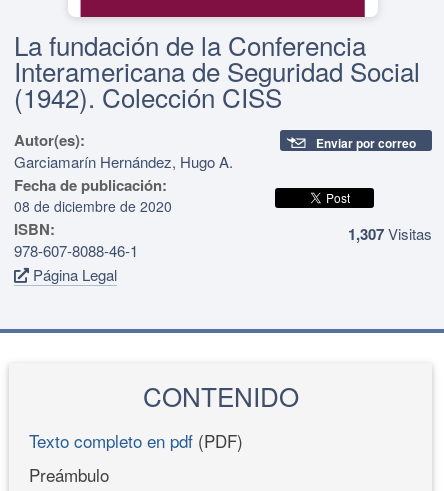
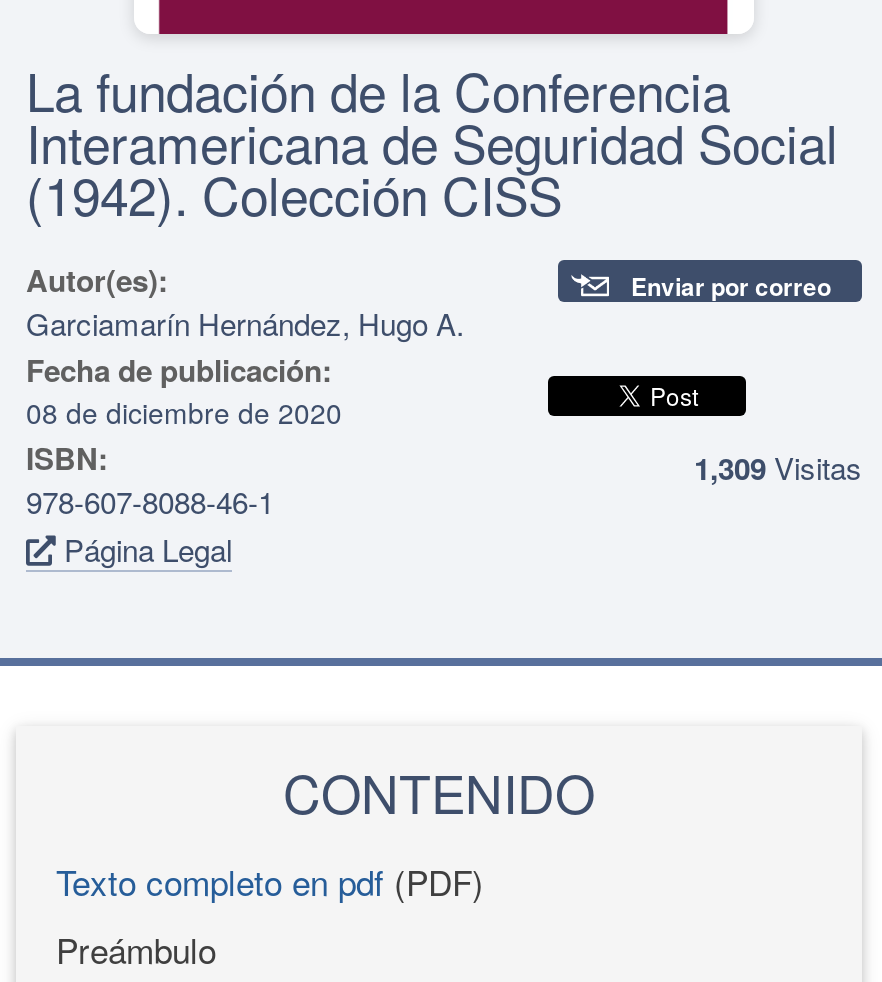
- 1,307 Visitas
+ 1,309 Visitas
